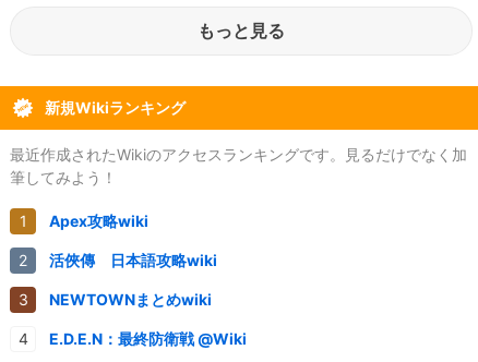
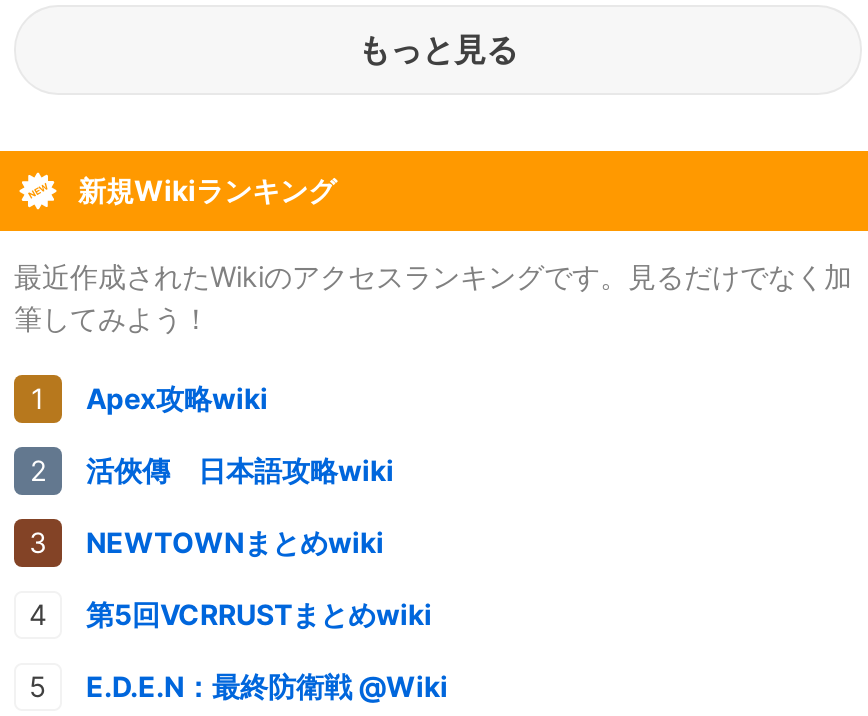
+ 第5回VCRRUSTまとめwiki
